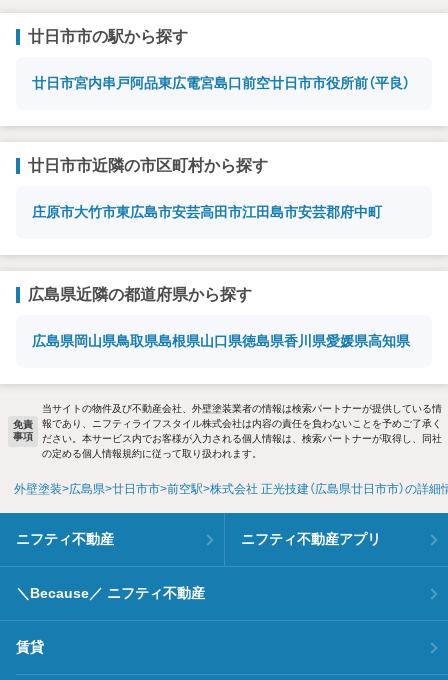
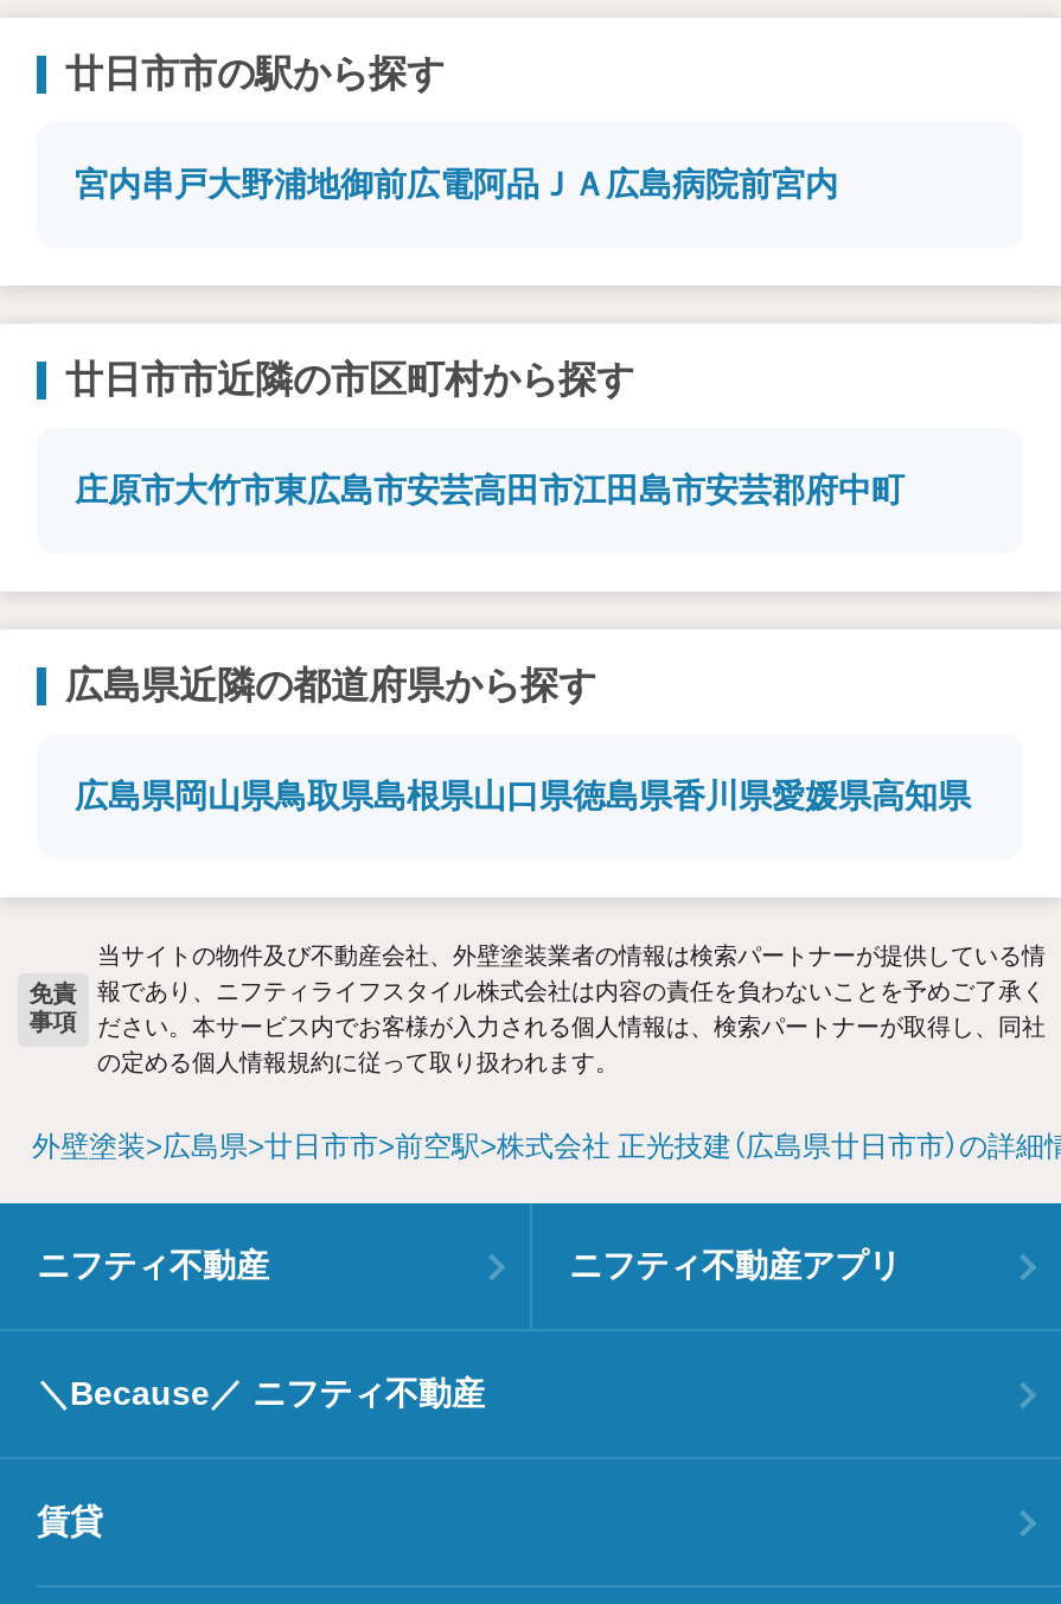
- 廿日市宮内串戸阿品東広電宮島口前空廿日市市役所前（平良）
+ 宮内串戸大野浦地御前広電阿品ＪＡ広島病院前宮内
